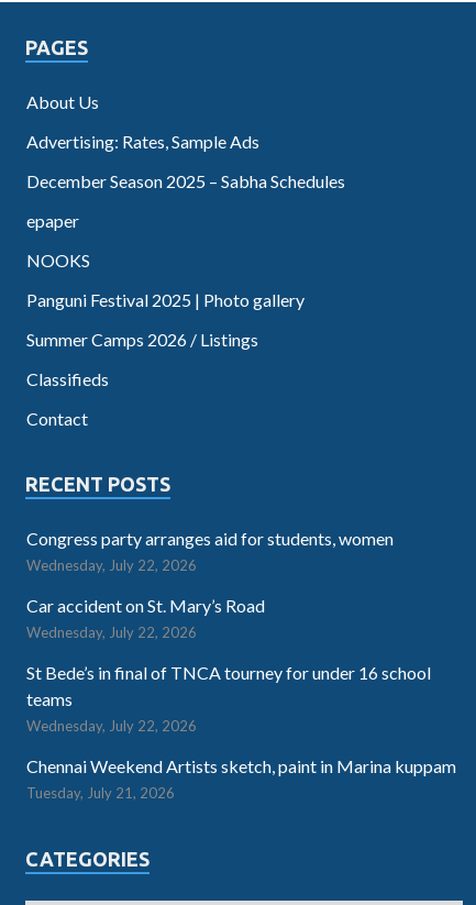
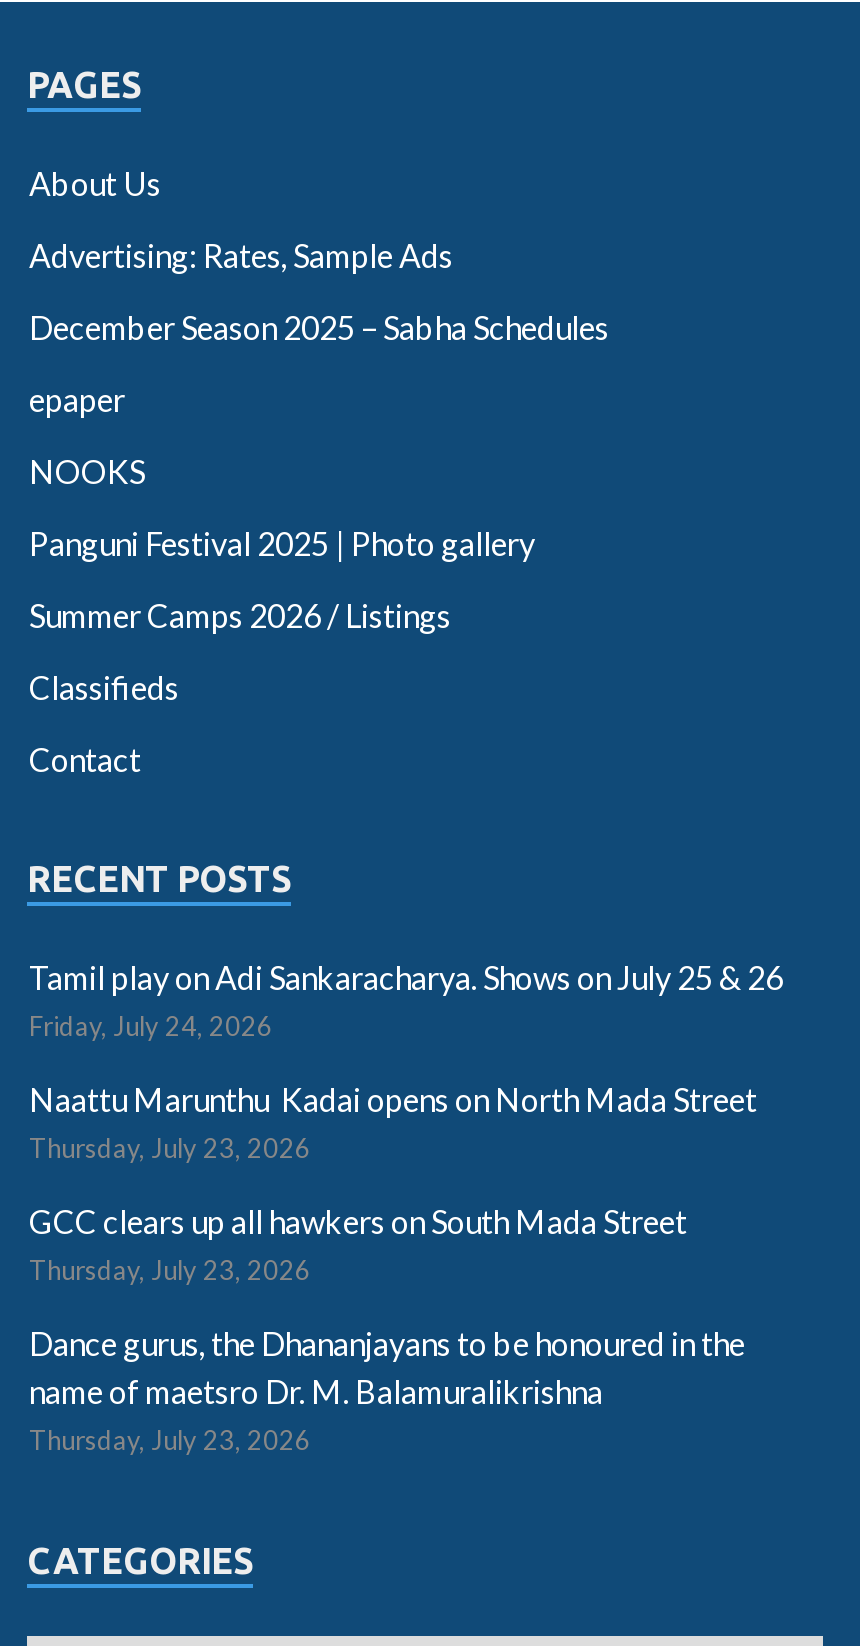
- Congress party arranges aid for students, women
- Wednesday, July 22, 2026
+ Tamil play on Adi Sankaracharya. Shows on July 25 & 26
+ Friday, July 24, 2026

- Car accident on St. Mary’s Road
- Wednesday, July 22, 2026
+ Naattu Marunthu Kadai opens on North Mada Street
+ Thursday, July 23, 2026

- St Bede’s in final of TNCA tourney for under 16 school
- teams
- Wednesday, July 22, 2026
+ GCC clears up all hawkers on South Mada Street
+ Thursday, July 23, 2026

- Chennai Weekend Artists sketch, paint in Marina kuppam
- Tuesday, July 21, 2026
+ Dance gurus, the Dhananjayans to be honoured in the
+ name of maetsro Dr. M. Balamuralikrishna
+ Thursday, July 23, 2026
